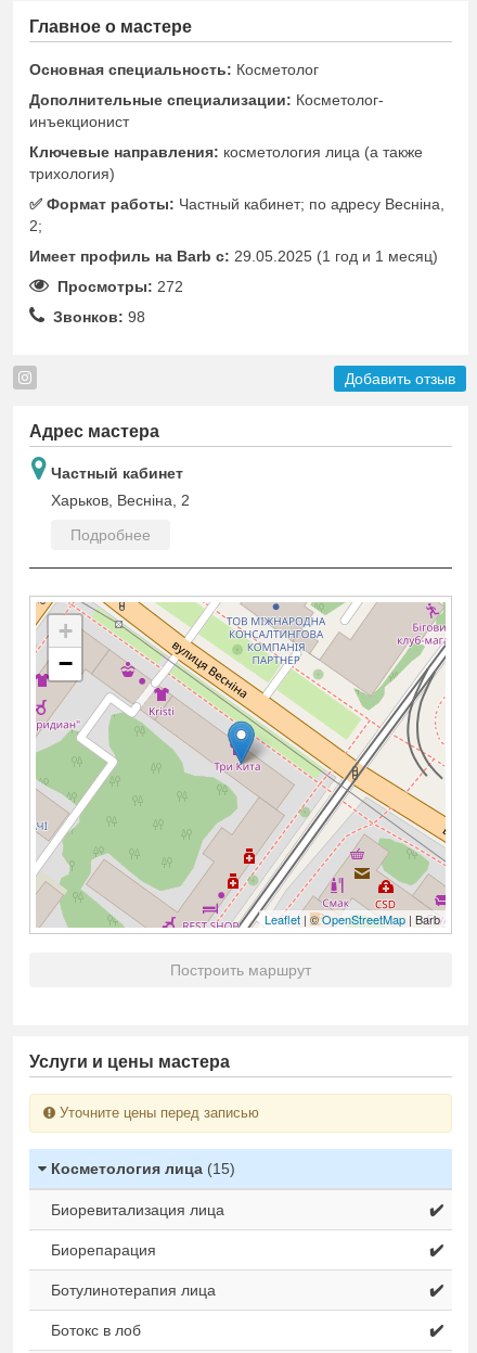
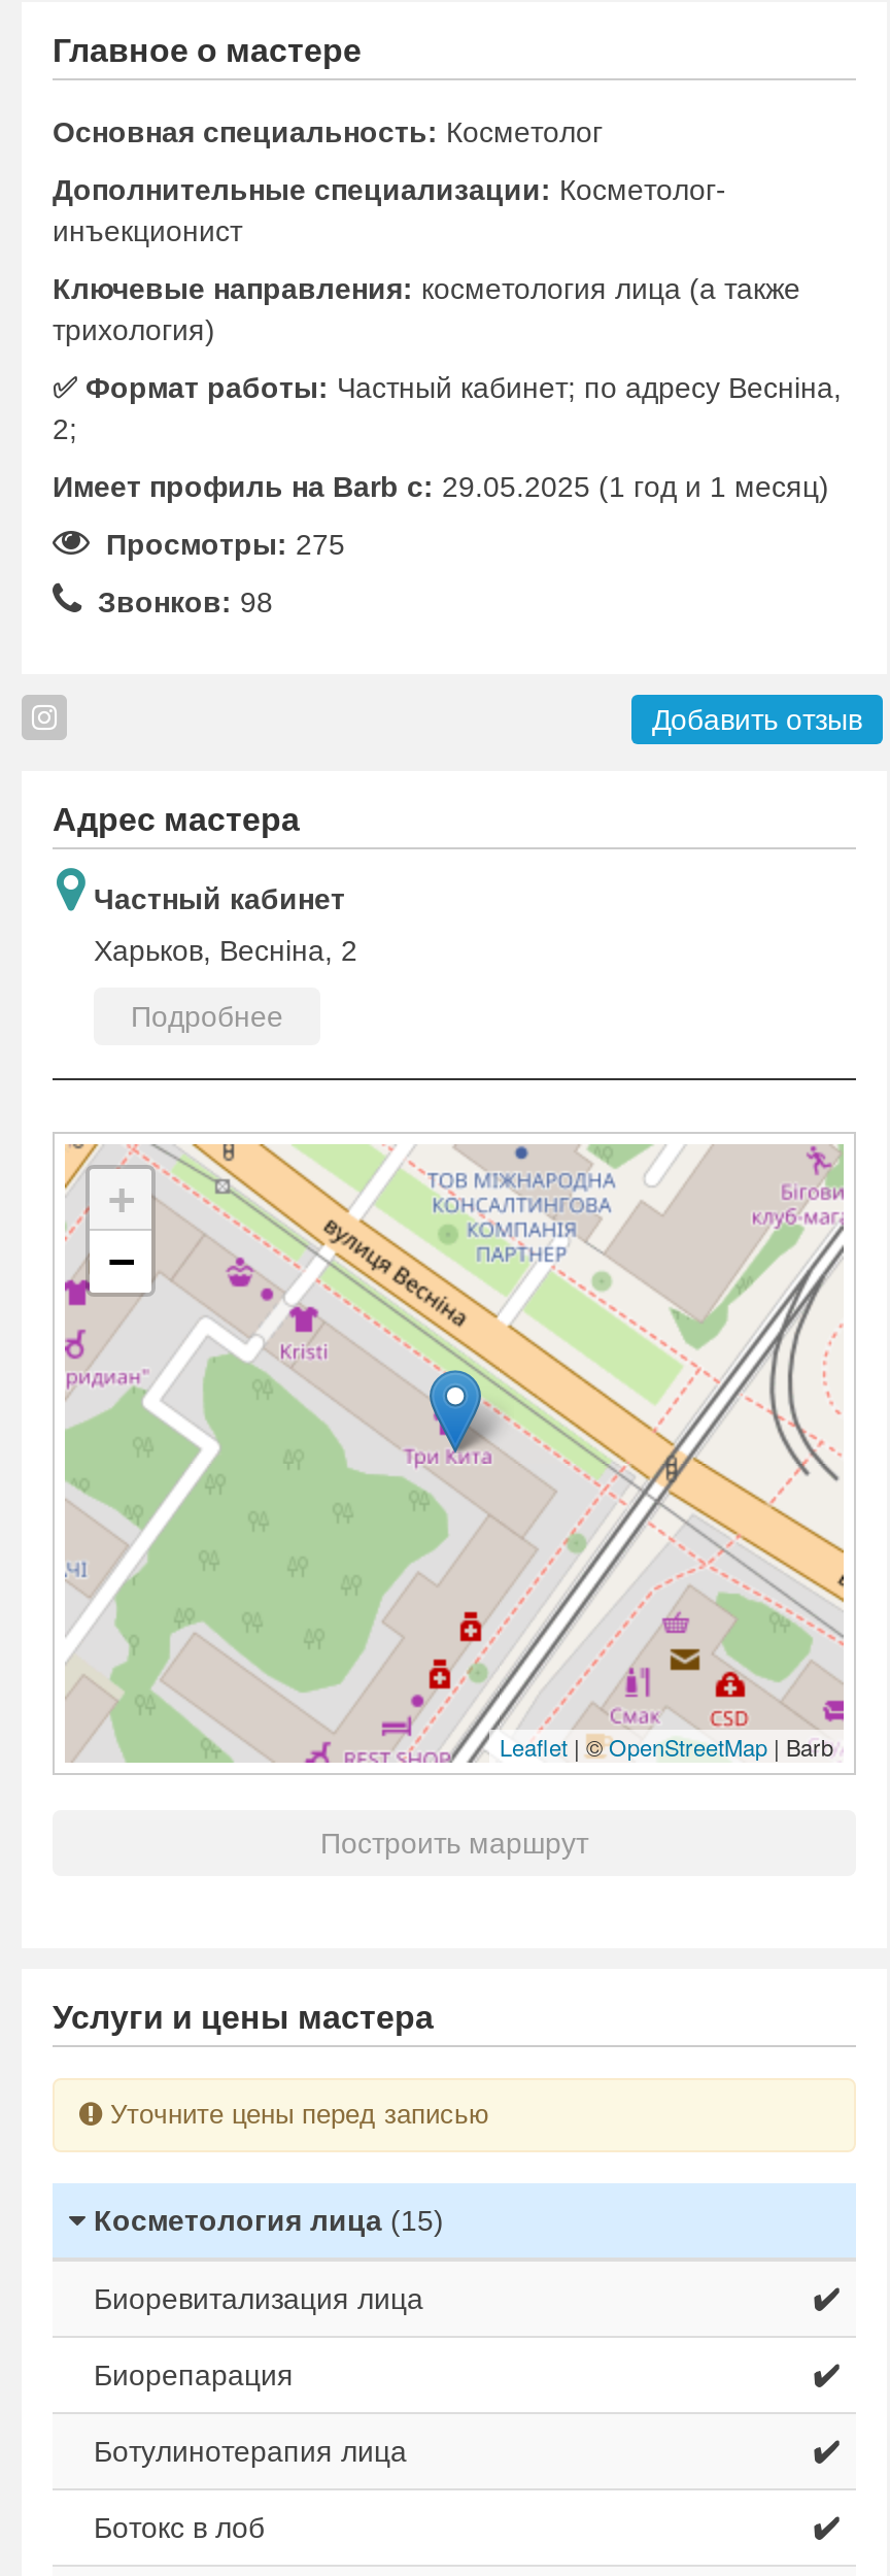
- Просмотры: 272
+ Просмотры: 275
